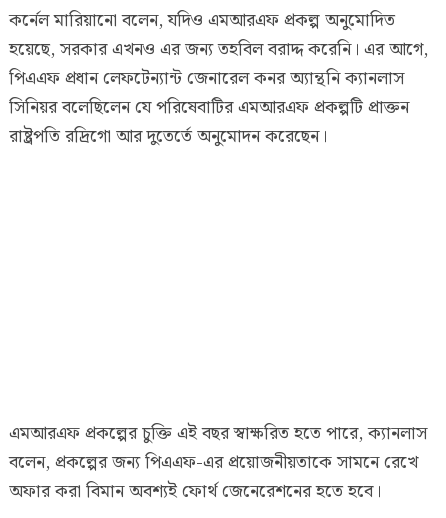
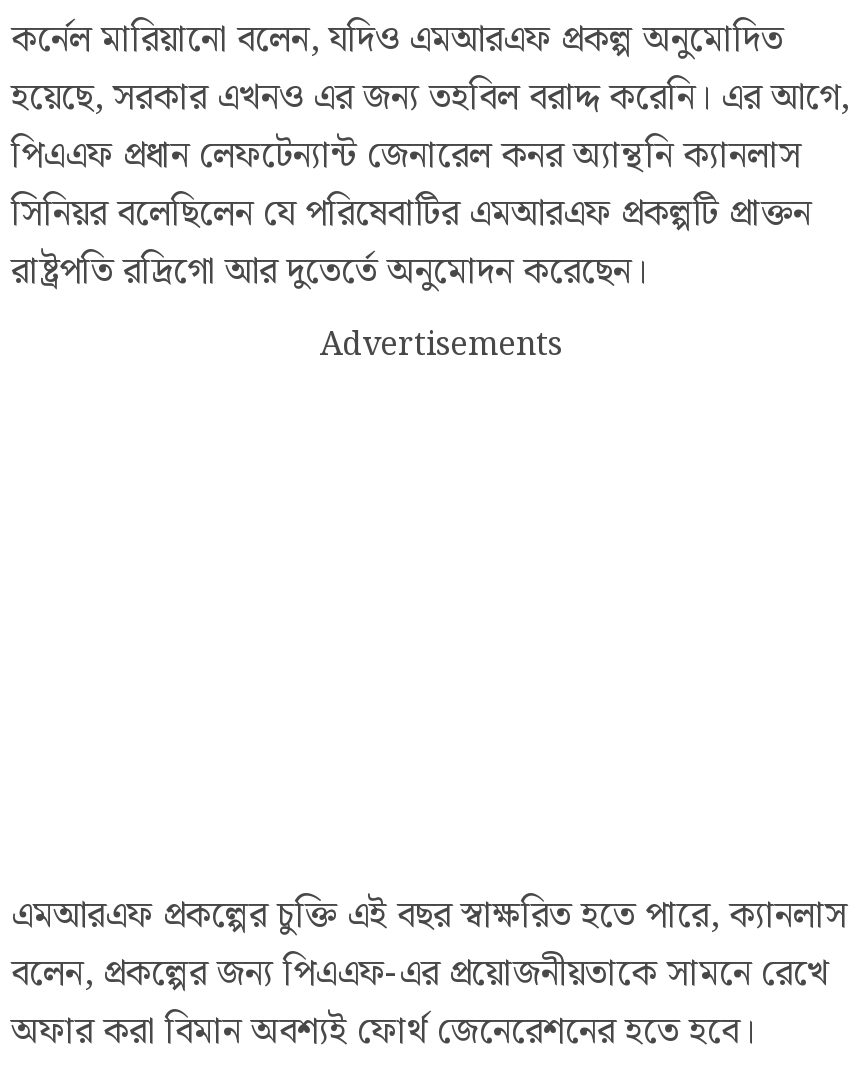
+ Advertisements
